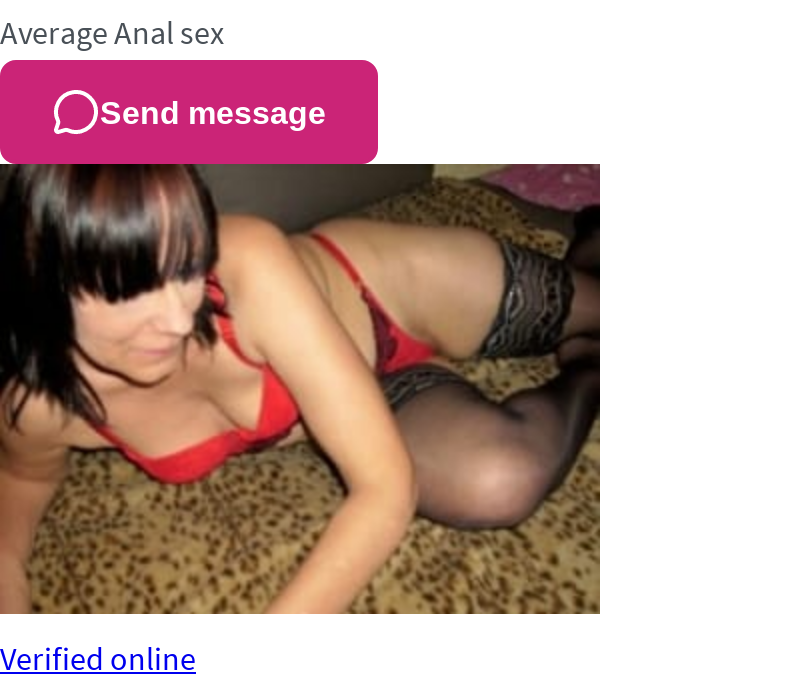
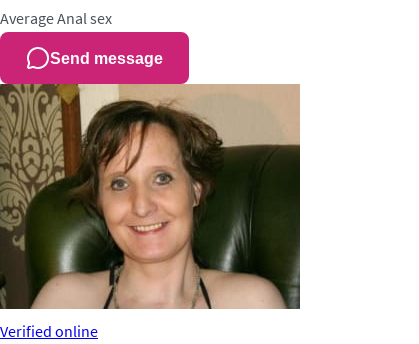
- [image]
+ [image]
